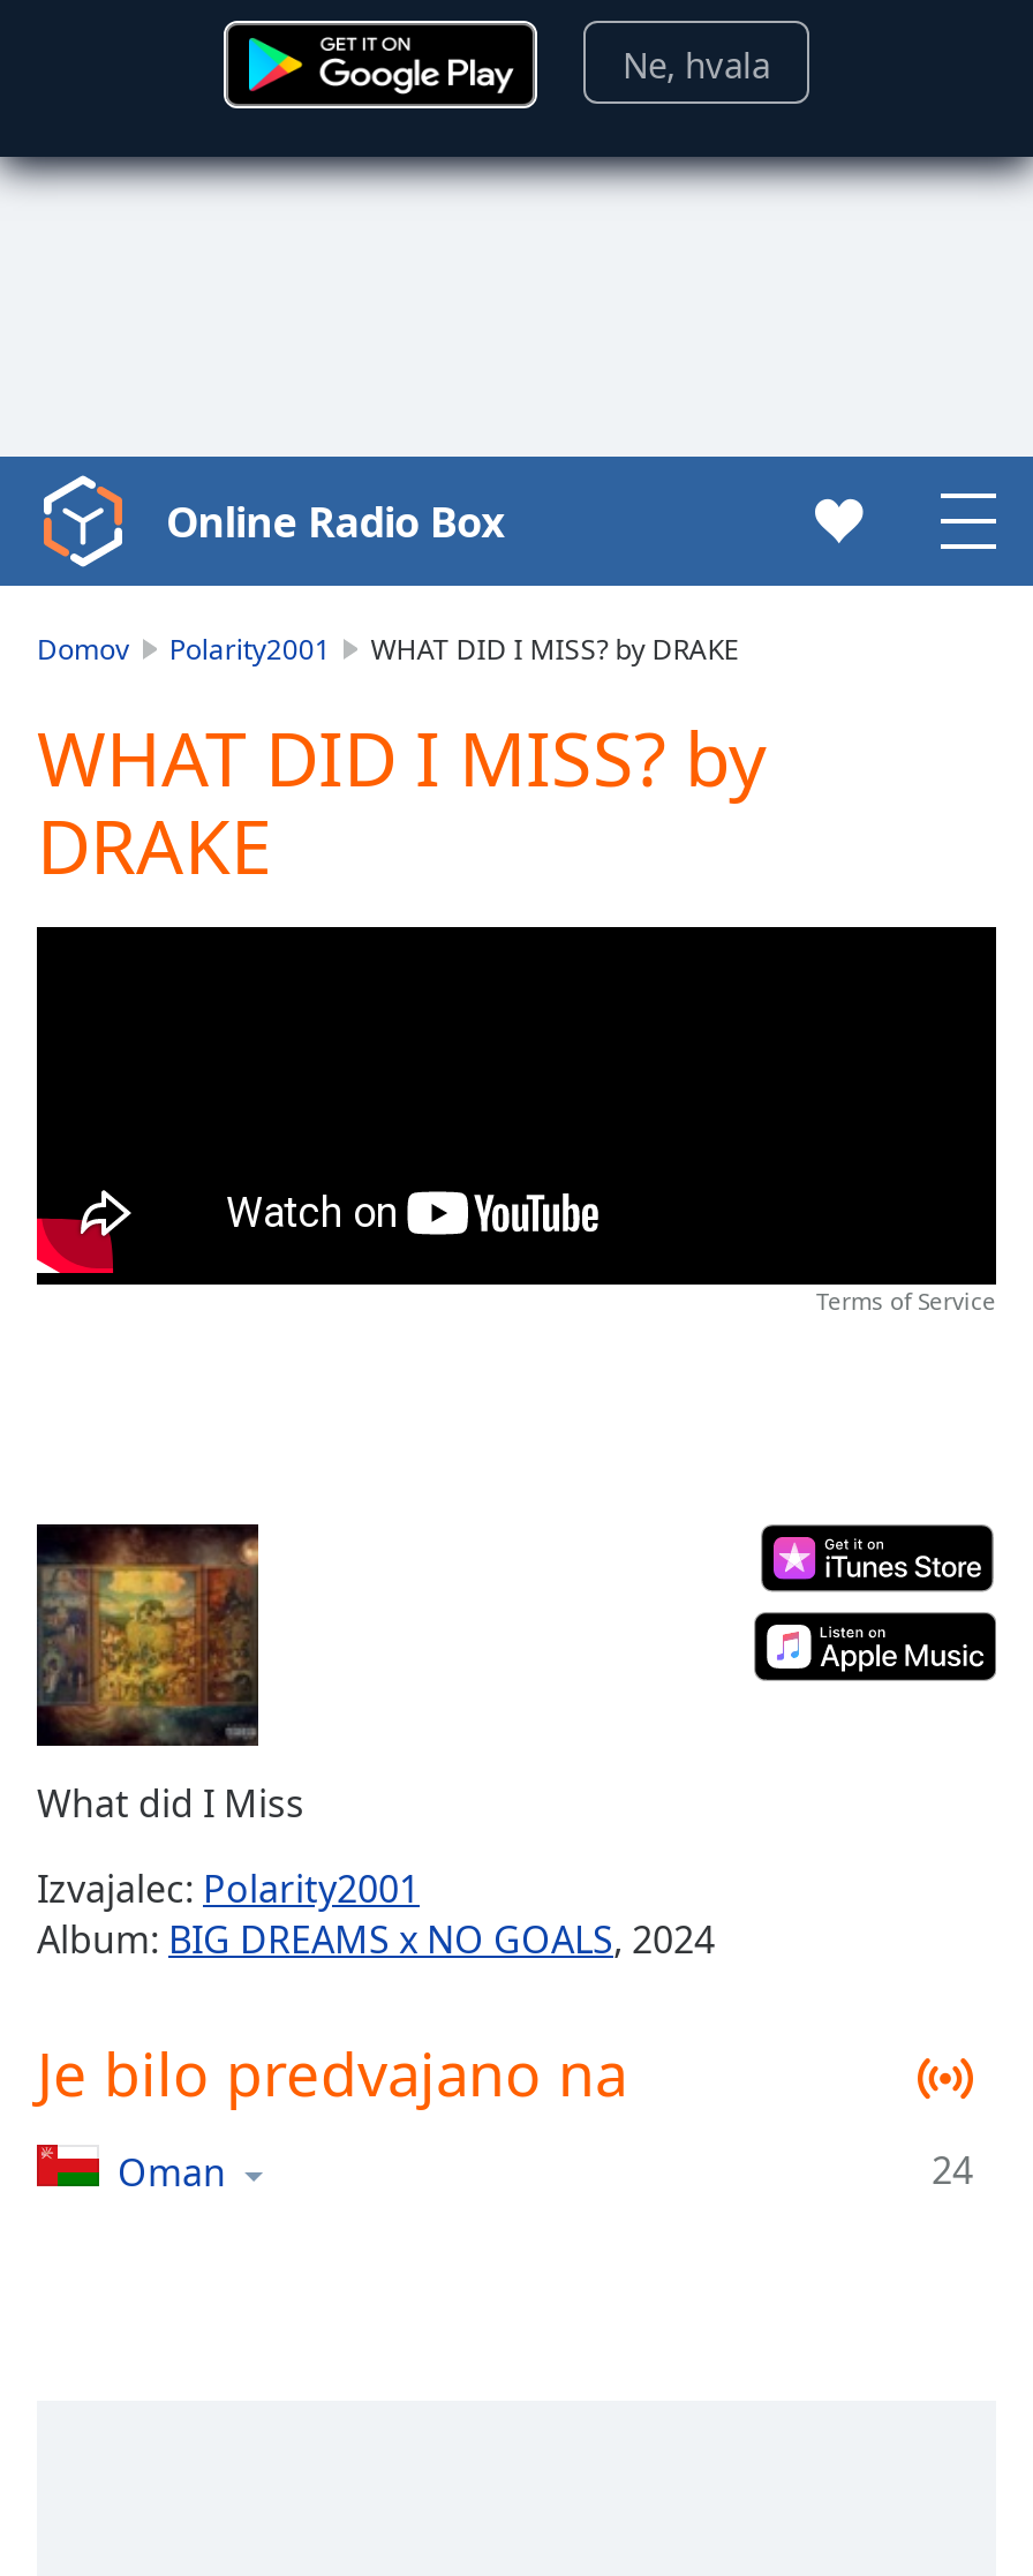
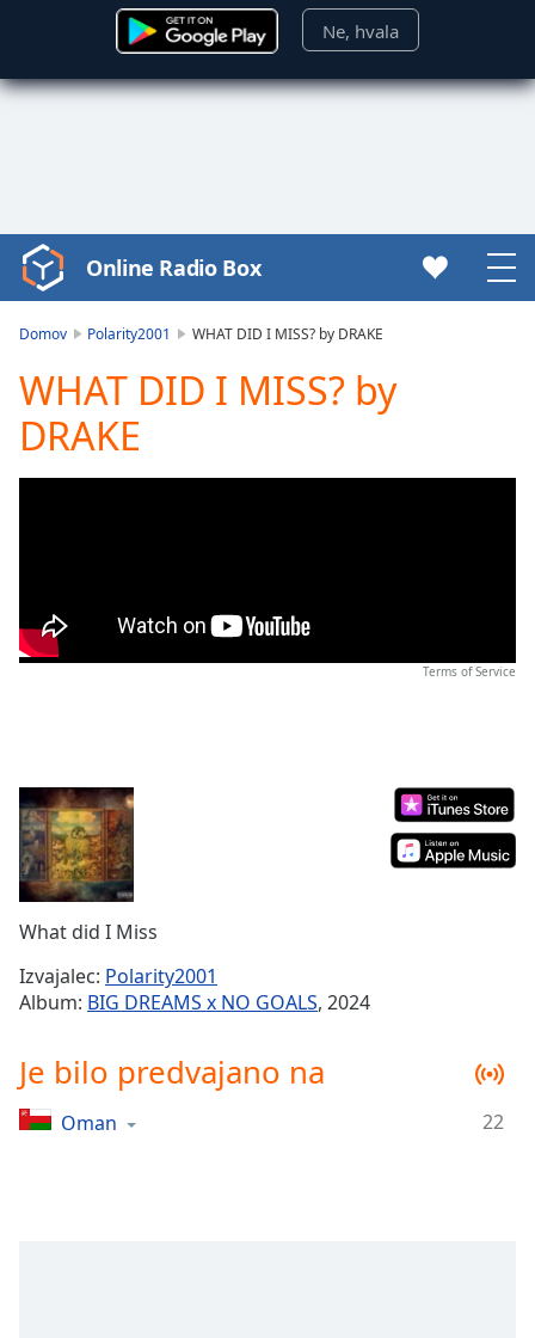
- 24
+ 22
